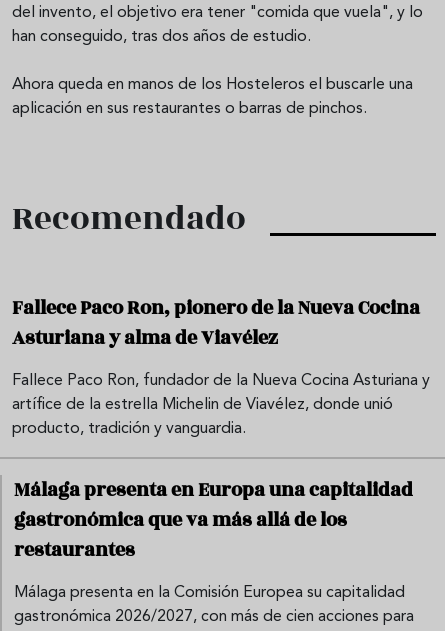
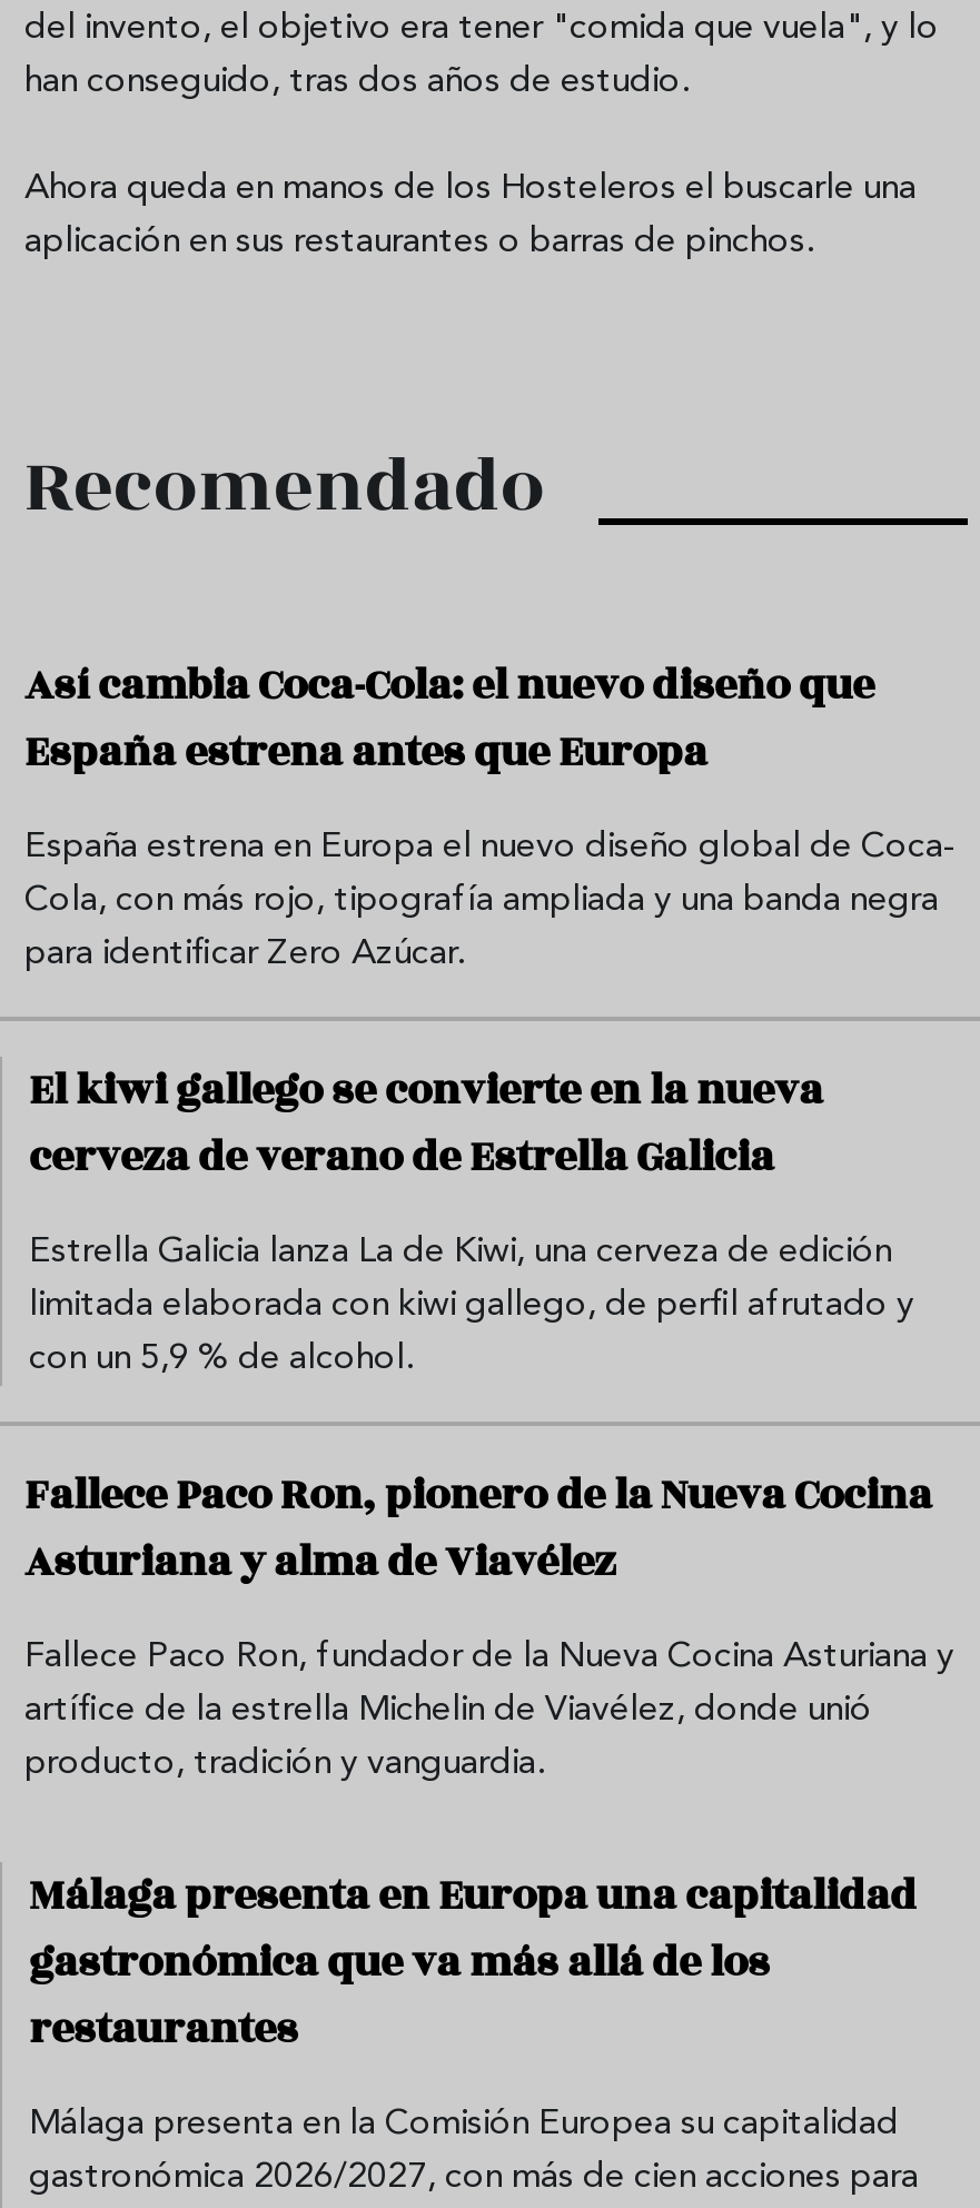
+ Así cambia Coca-Cola: el nuevo diseño que
+ España estrena antes que Europa
+ España estrena en Europa el nuevo diseño global de Coca-
+ Cola, con más rojo, tipografía ampliada y una banda negra
+ para identificar Zero Azúcar.
+ El kiwi gallego se convierte en la nueva
+ cerveza de verano de Estrella Galicia
+ Estrella Galicia lanza La de Kiwi, una cerveza de edición
+ limitada elaborada con kiwi gallego, de perfil afrutado y
+ con un 5,9 % de alcohol.
